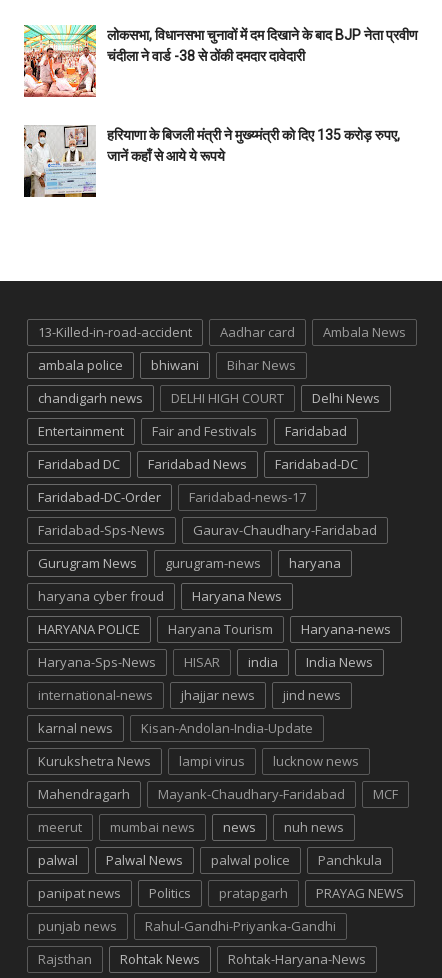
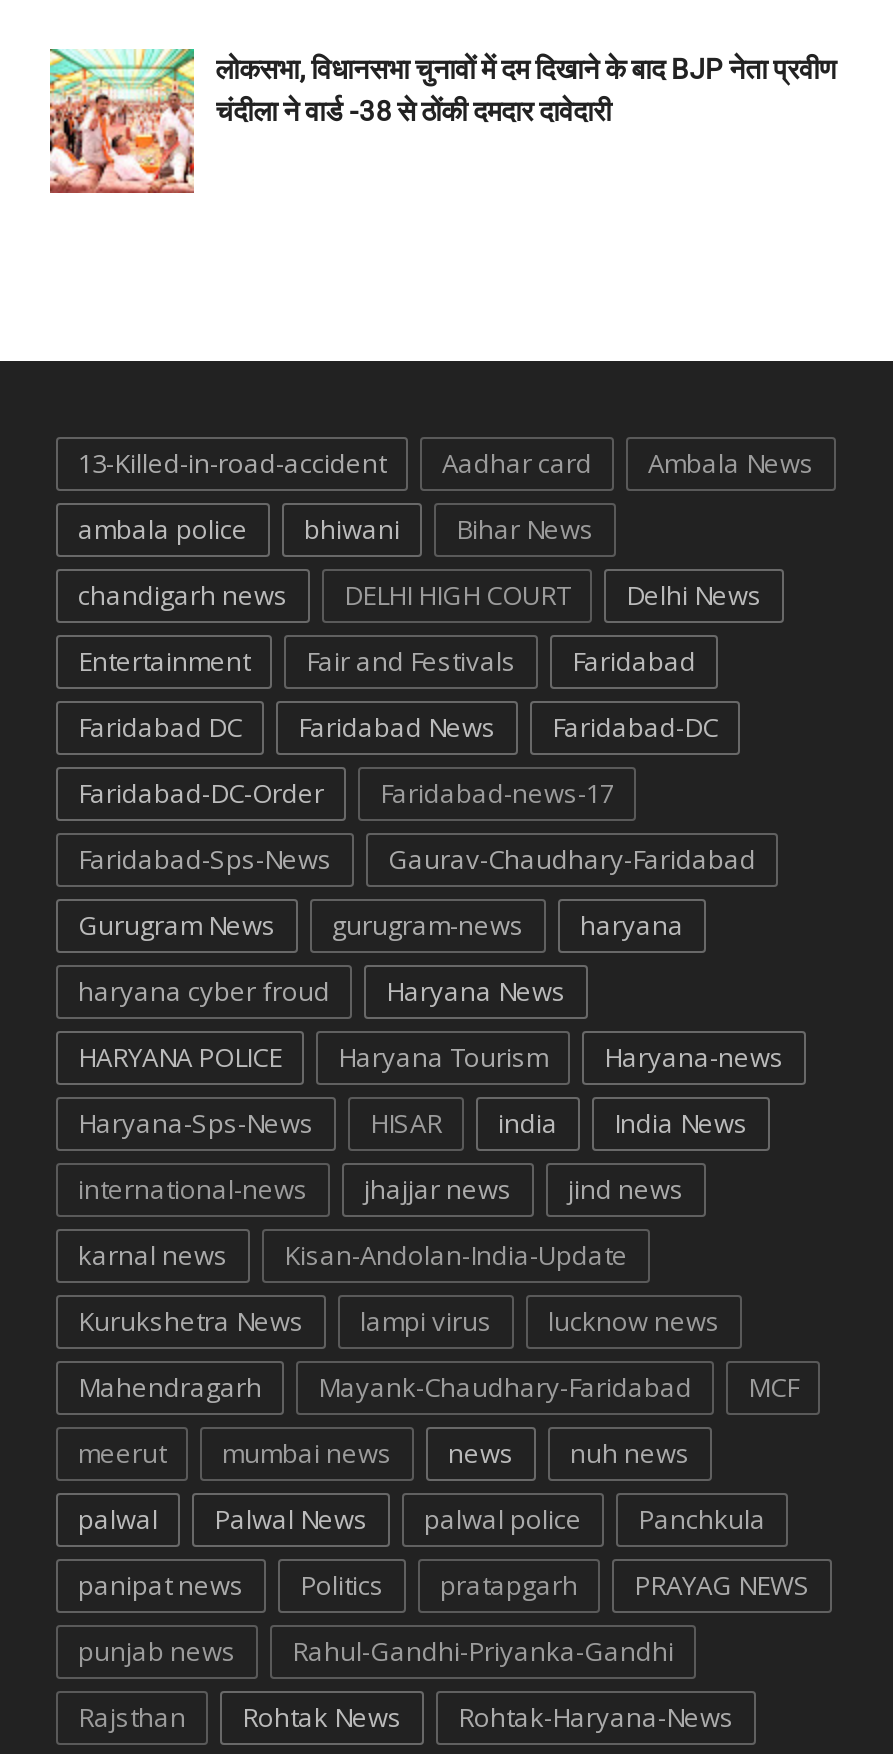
- [image]
- हरियाणा के बिजली मंत्री ने मुख्य्मंत्री को दिए 135 करोड़ रुपए,
- जानें कहाँ से आये ये रूपये
